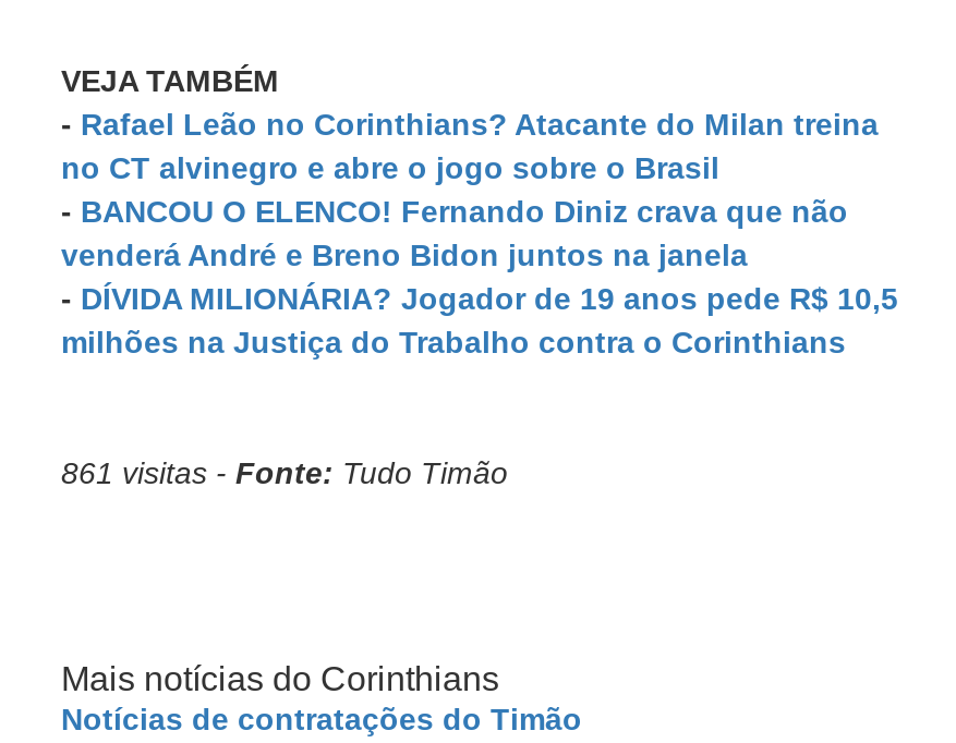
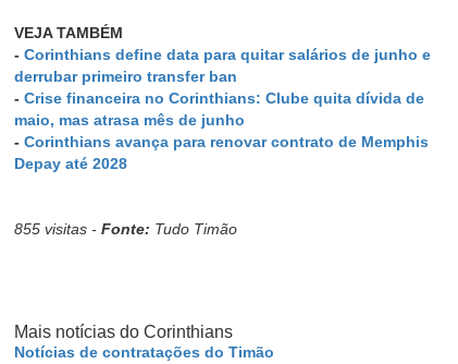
- - Rafael Leão no Corinthians? Atacante do Milan treina
- no CT alvinegro e abre o jogo sobre o Brasil
- - BANCOU O ELENCO! Fernando Diniz crava que não
- venderá André e Breno Bidon juntos na janela
- - DÍVIDA MILIONÁRIA? Jogador de 19 anos pede R$ 10,5
- milhões na Justiça do Trabalho contra o Corinthians
+ - Corinthians define data para quitar salários de junho e
+ derrubar primeiro transfer ban
+ - Crise financeira no Corinthians: Clube quita dívida de
+ maio, mas atrasa mês de junho
+ - Corinthians avança para renovar contrato de Memphis
+ Depay até 2028

- 861 visitas - Fonte: Tudo Timão
+ 855 visitas - Fonte: Tudo Timão
